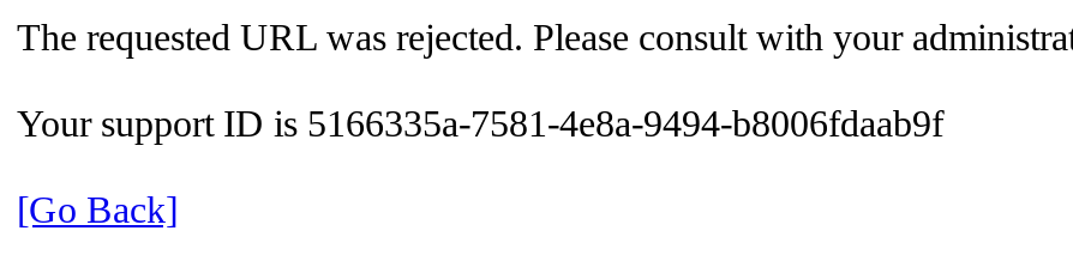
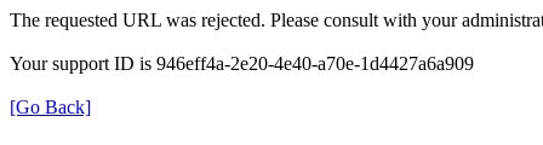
- Your support ID is 5166335a-7581-4e8a-9494-b8006fdaab9f
+ Your support ID is 946eff4a-2e20-4e40-a70e-1d4427a6a909
